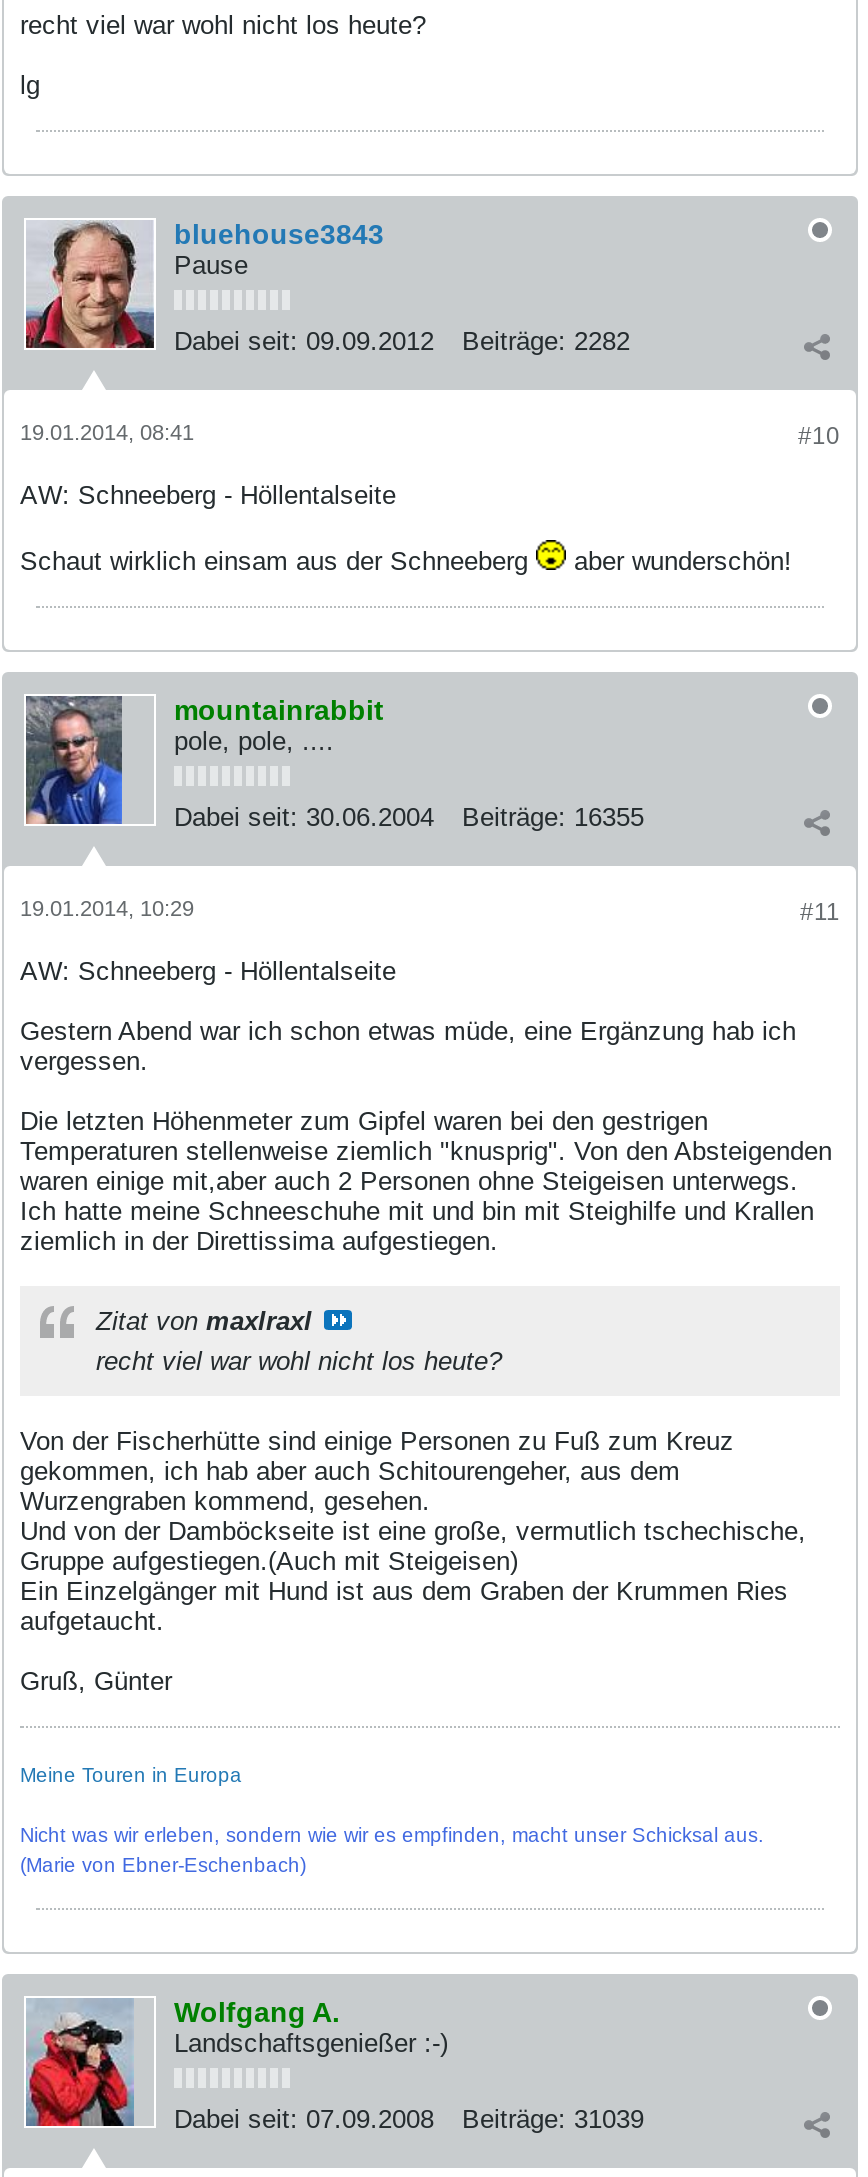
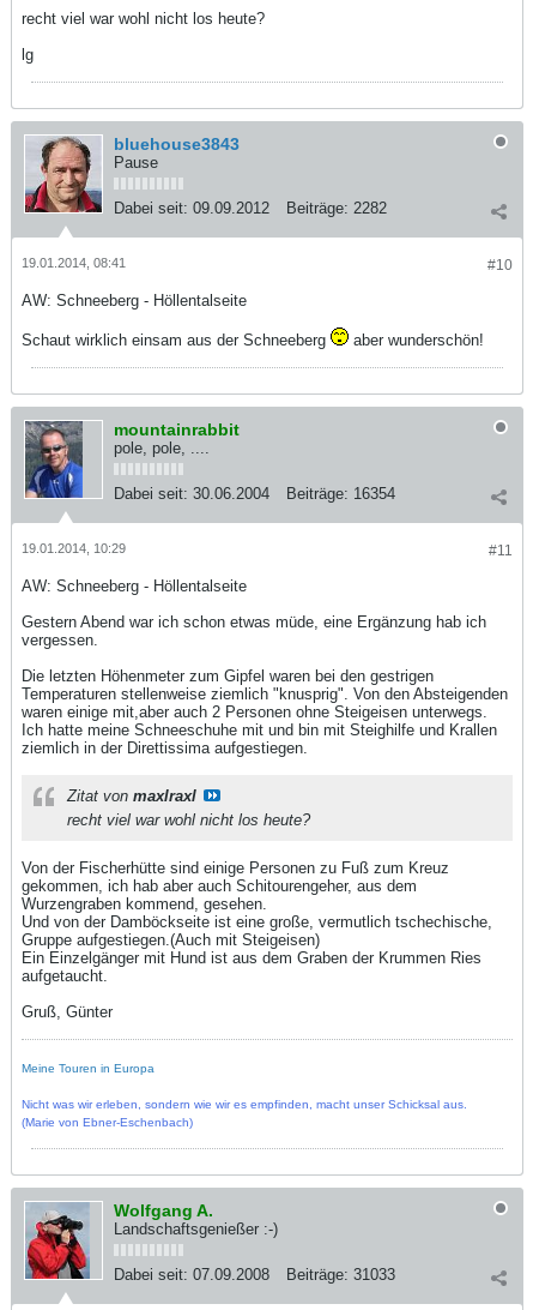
- Dabei seit: 30.06.2004 Beiträge: 16355
+ Dabei seit: 30.06.2004 Beiträge: 16354

- Dabei seit: 07.09.2008 Beiträge: 31039
+ Dabei seit: 07.09.2008 Beiträge: 31033
